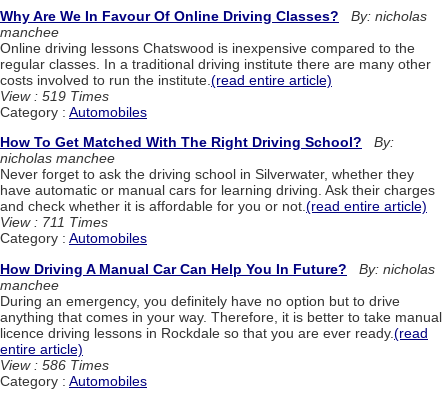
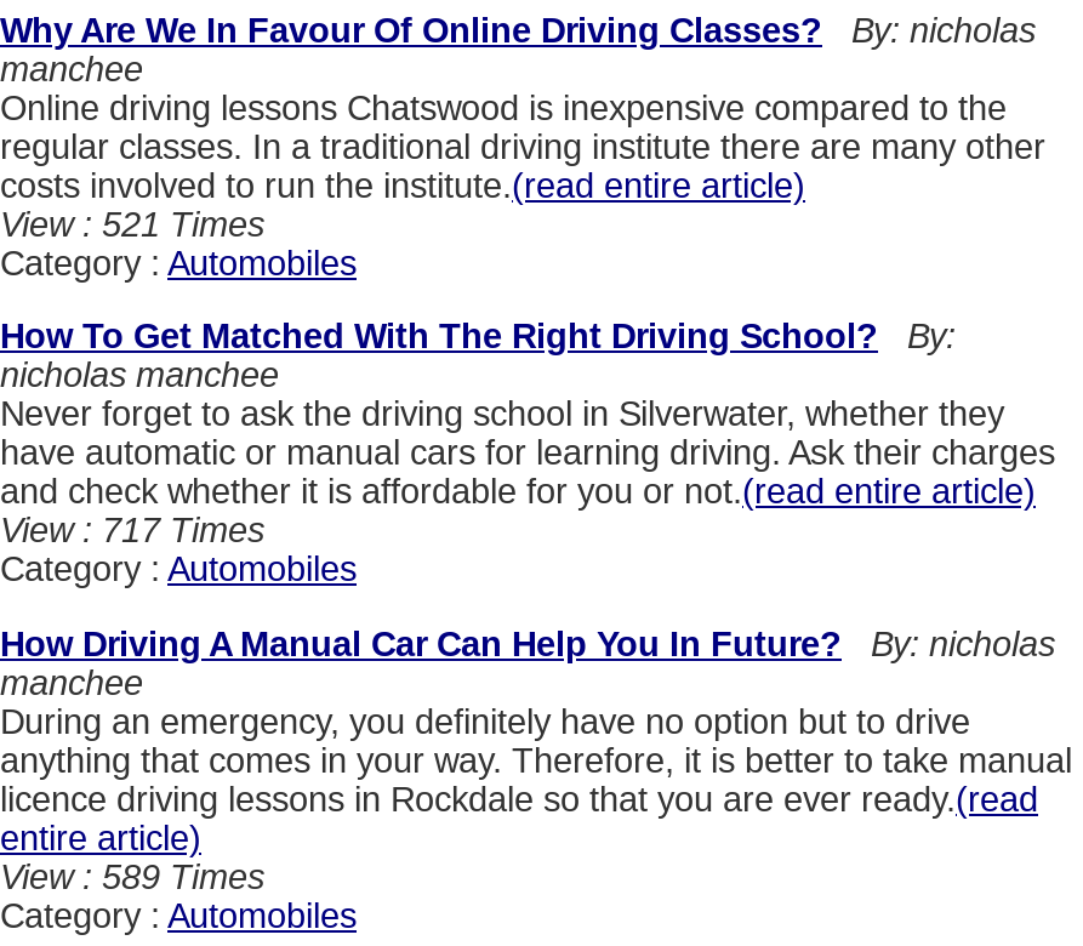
- View : 519 Times
+ View : 521 Times

- View : 711 Times
+ View : 717 Times

- View : 586 Times
+ View : 589 Times
